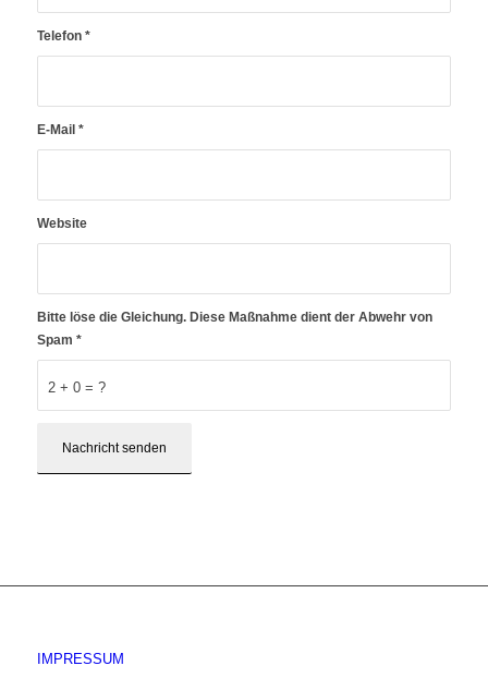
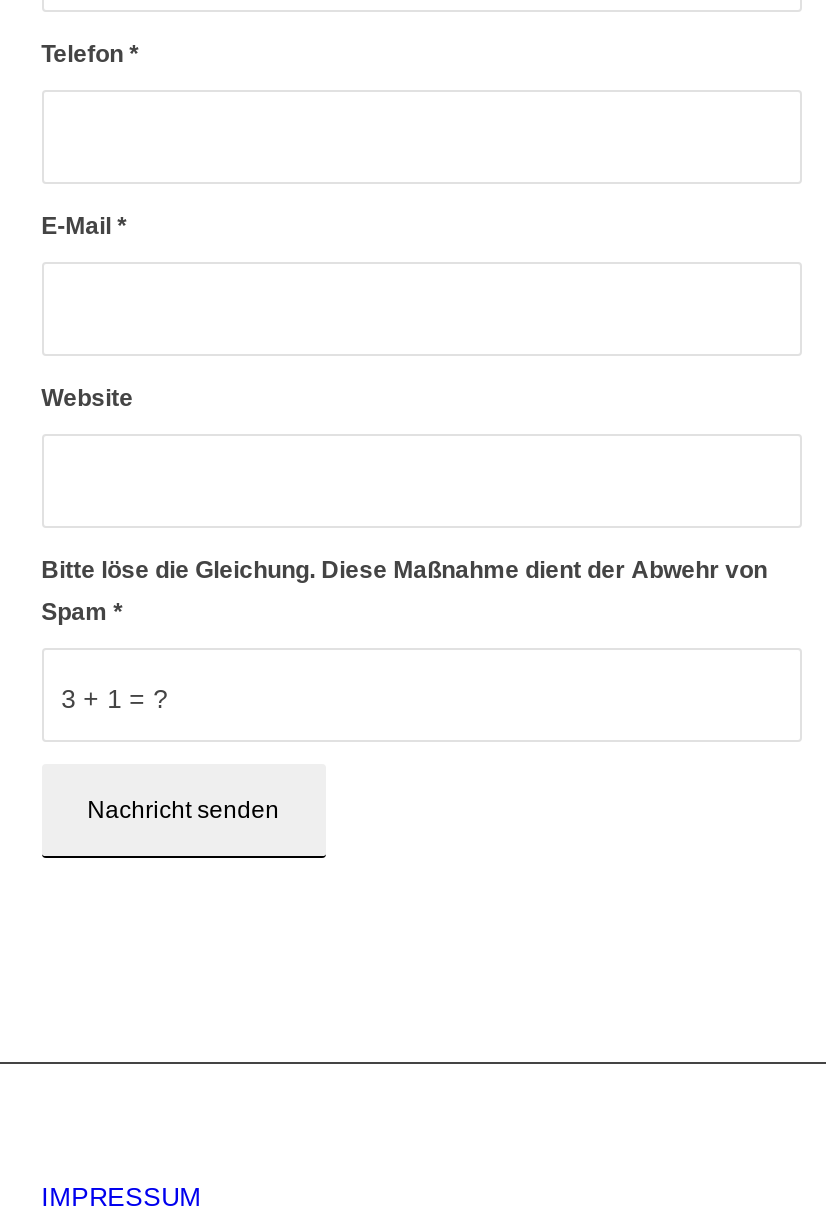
- 2 + 0 = ?
+ 3 + 1 = ?
